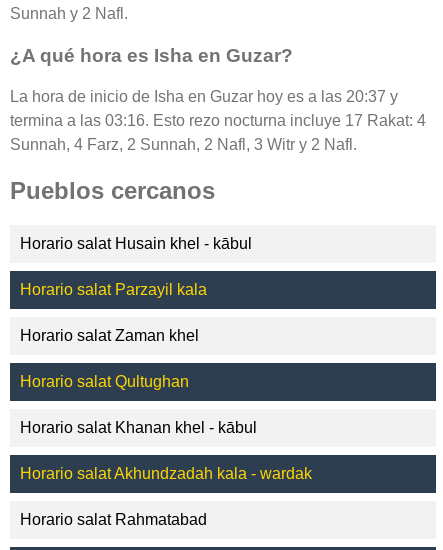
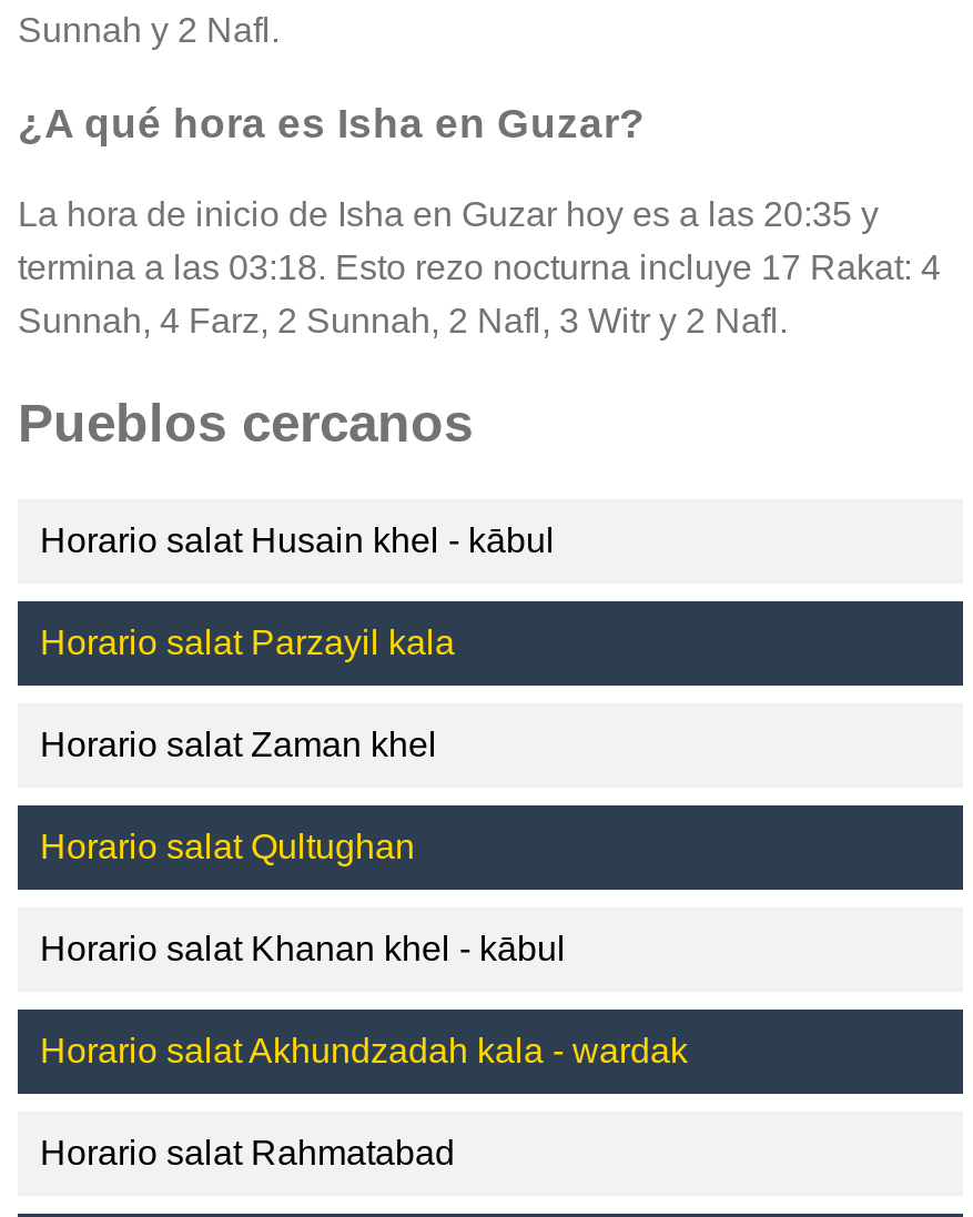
- La hora de inicio de Isha en Guzar hoy es a las 20:37 y
+ La hora de inicio de Isha en Guzar hoy es a las 20:35 y

- termina a las 03:16. Esto rezo nocturna incluye 17 Rakat: 4
+ termina a las 03:18. Esto rezo nocturna incluye 17 Rakat: 4
